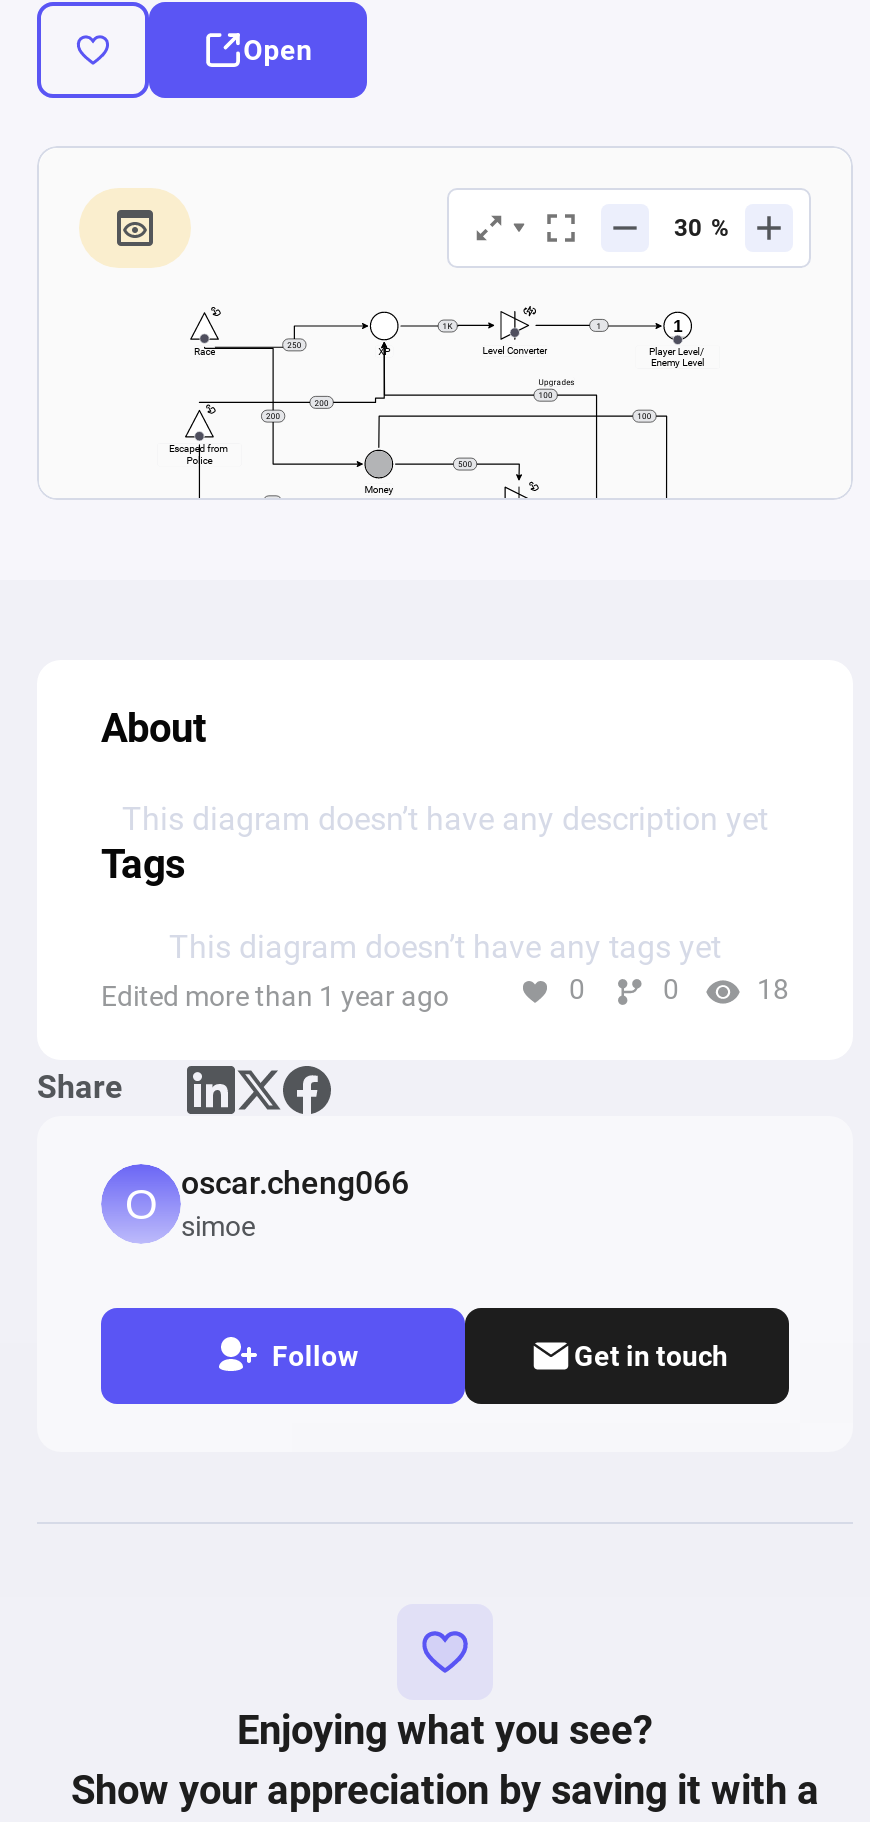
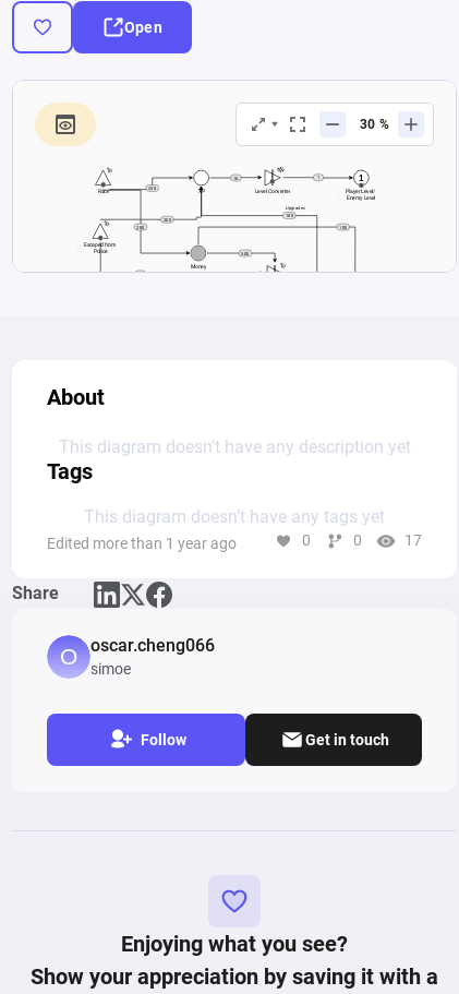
- 18
+ 17
